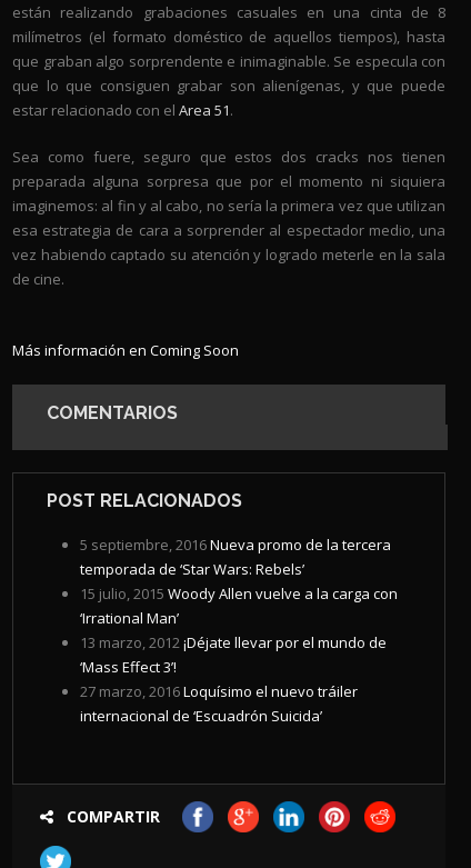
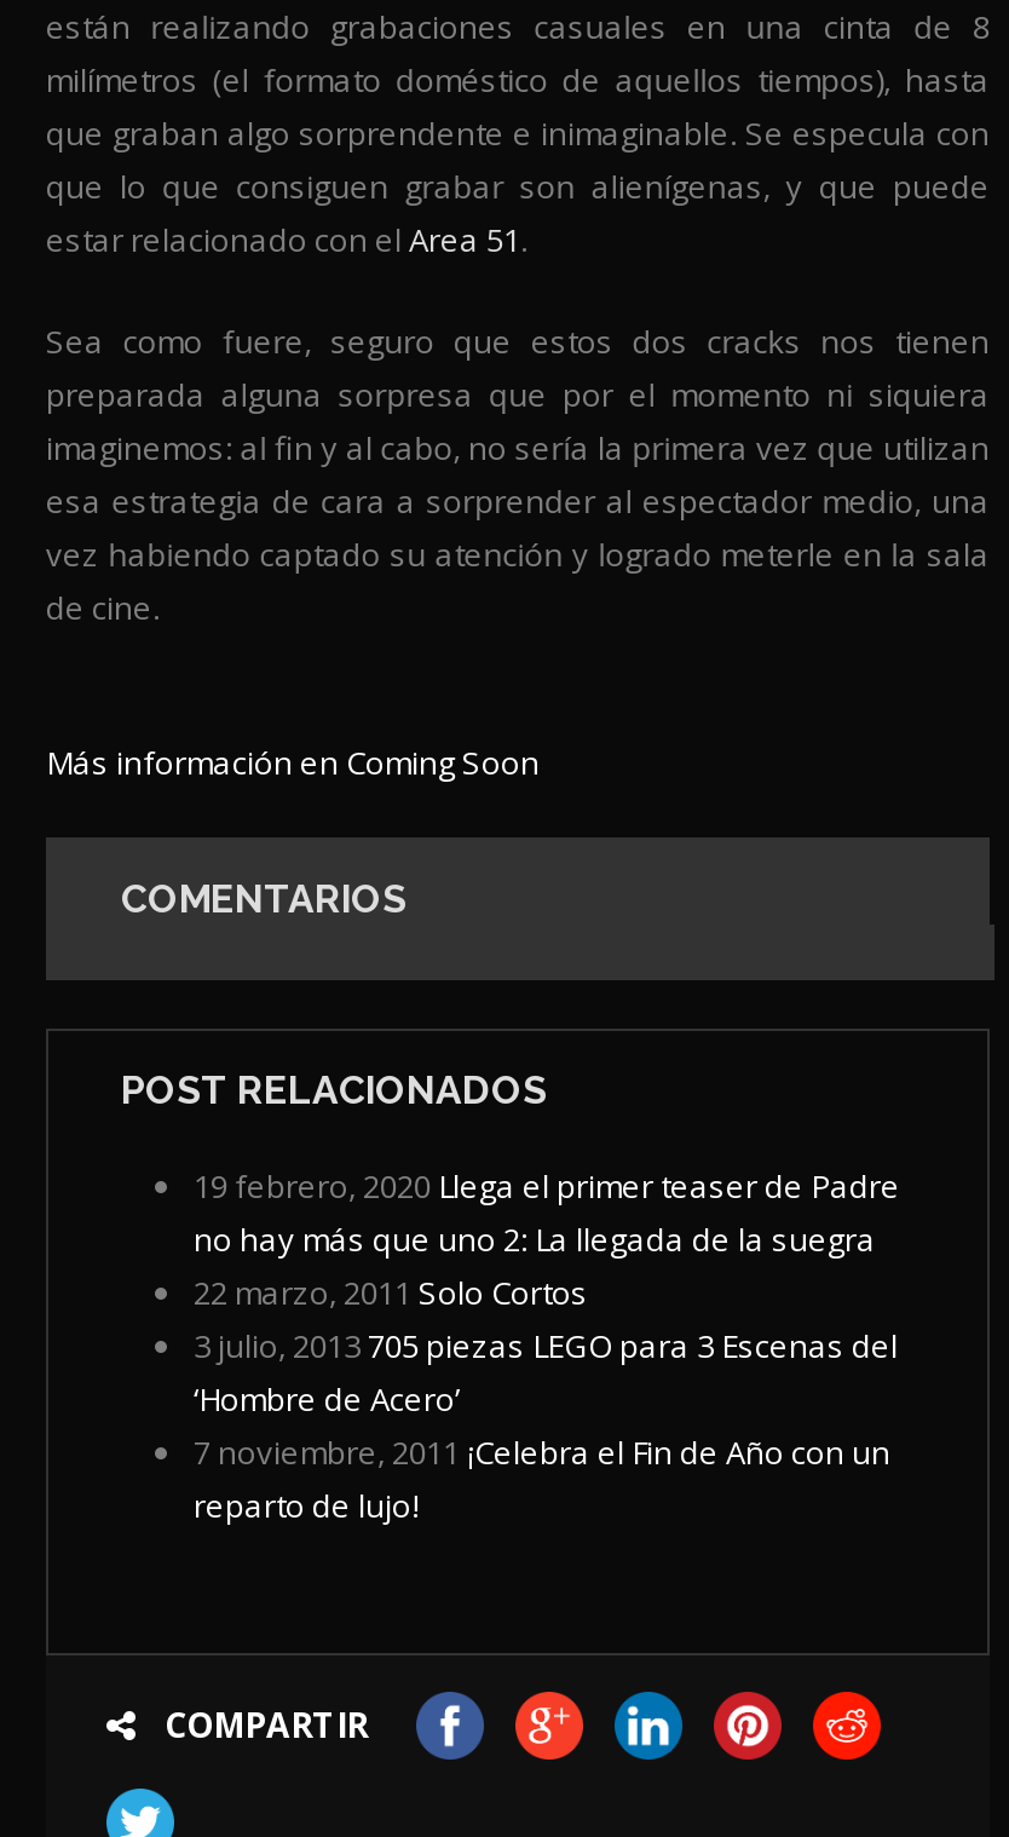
- 5 septiembre, 2016 Nueva promo de la tercera
- temporada de ‘Star Wars: Rebels’
- 15 julio, 2015 Woody Allen vuelve a la carga con
- ‘Irrational Man’
- 13 marzo, 2012 ¡Déjate llevar por el mundo de
- ‘Mass Effect 3’!
- 27 marzo, 2016 Loquísimo el nuevo tráiler
- internacional de ‘Escuadrón Suicida’
+ 19 febrero, 2020 Llega el primer teaser de Padre
+ no hay más que uno 2: La llegada de la suegra
+ 22 marzo, 2011 Solo Cortos
+ 3 julio, 2013 705 piezas LEGO para 3 Escenas del
+ ‘Hombre de Acero’
+ 7 noviembre, 2011 ¡Celebra el Fin de Año con un
+ reparto de lujo!
